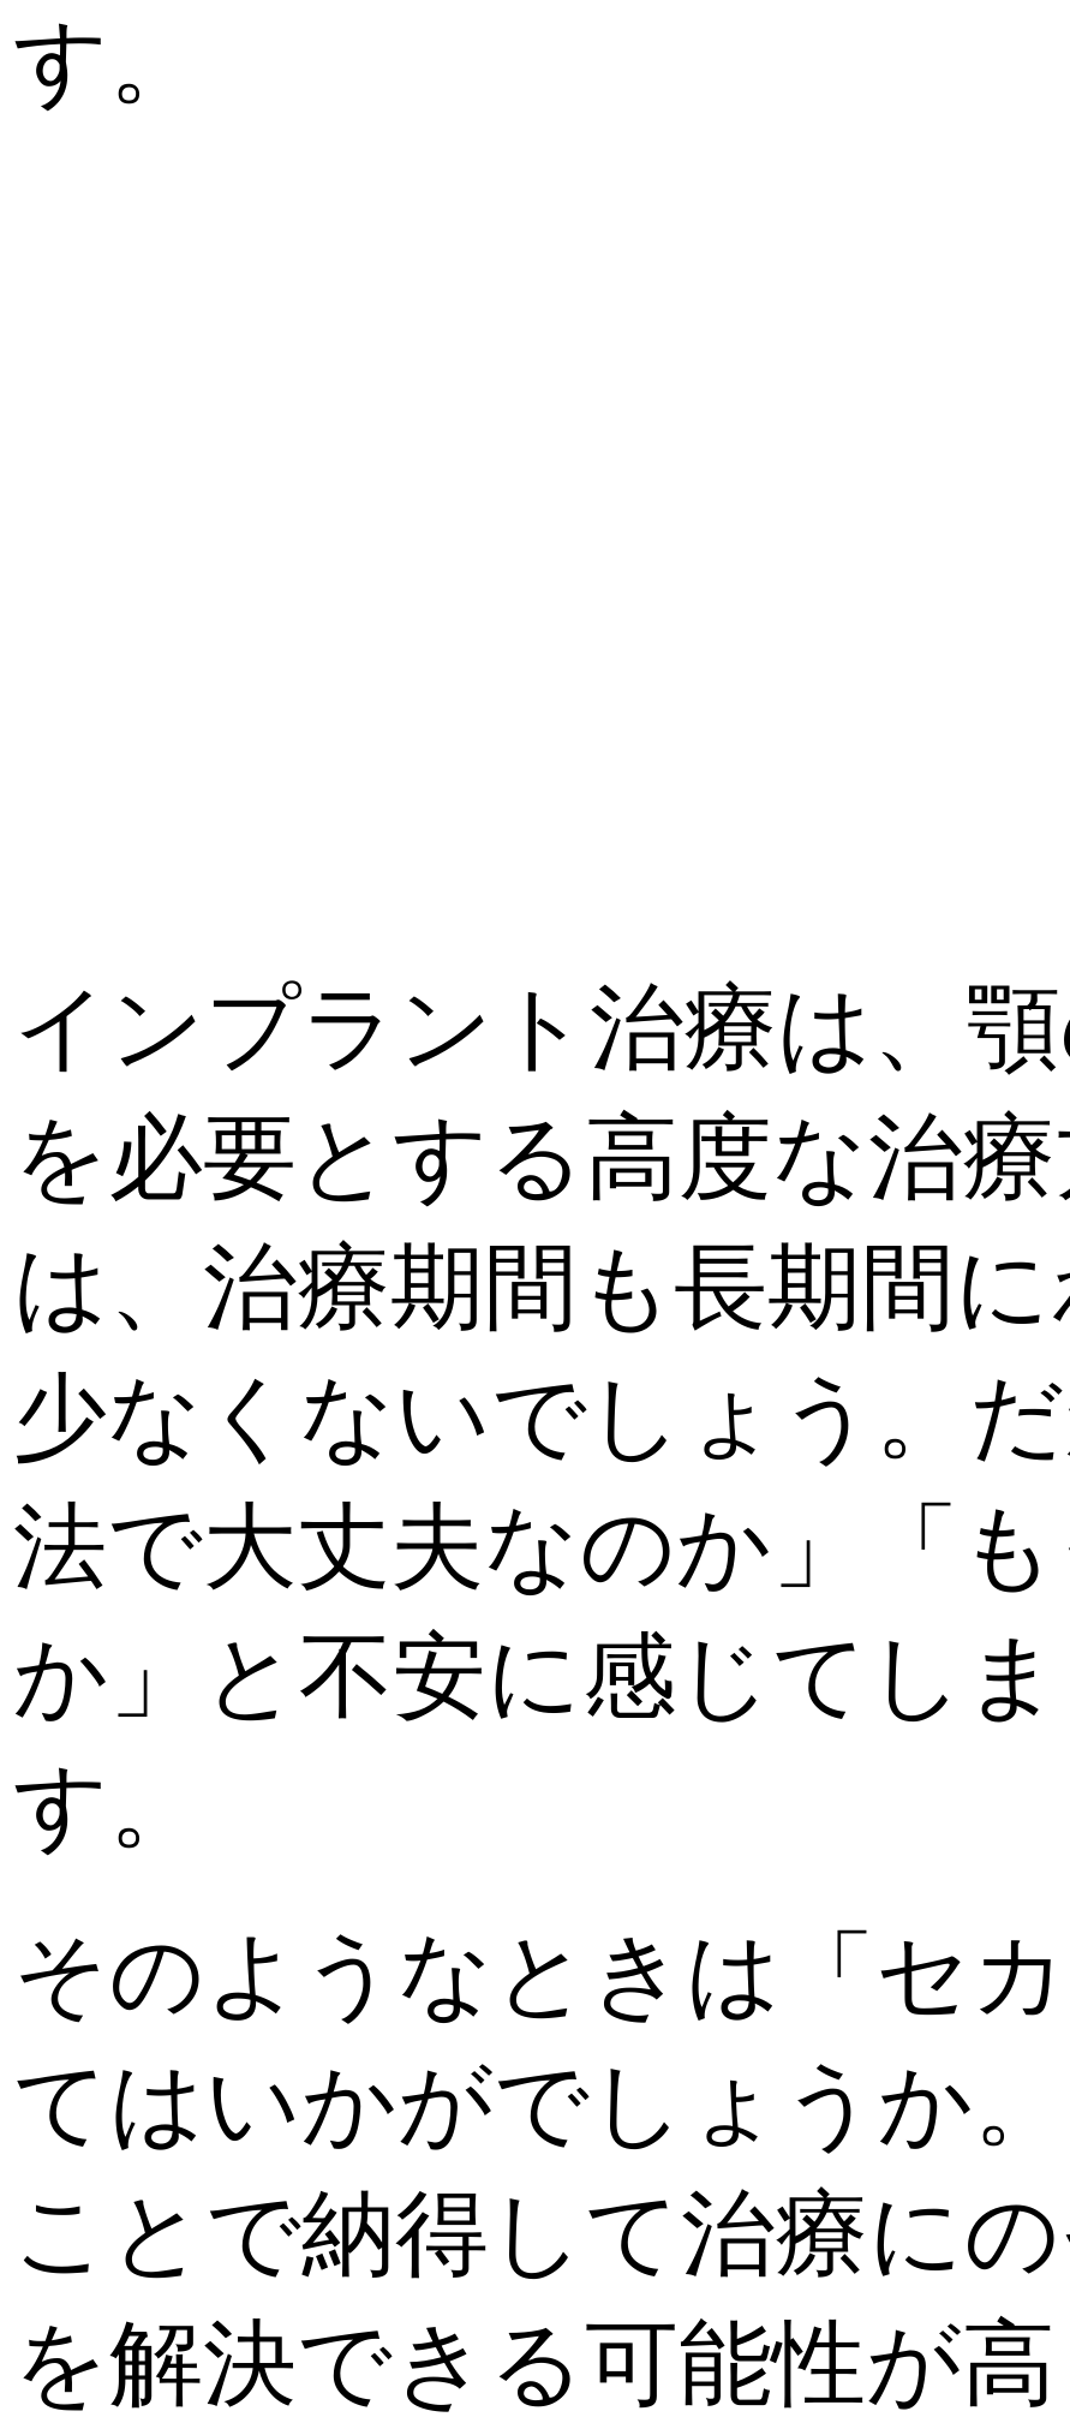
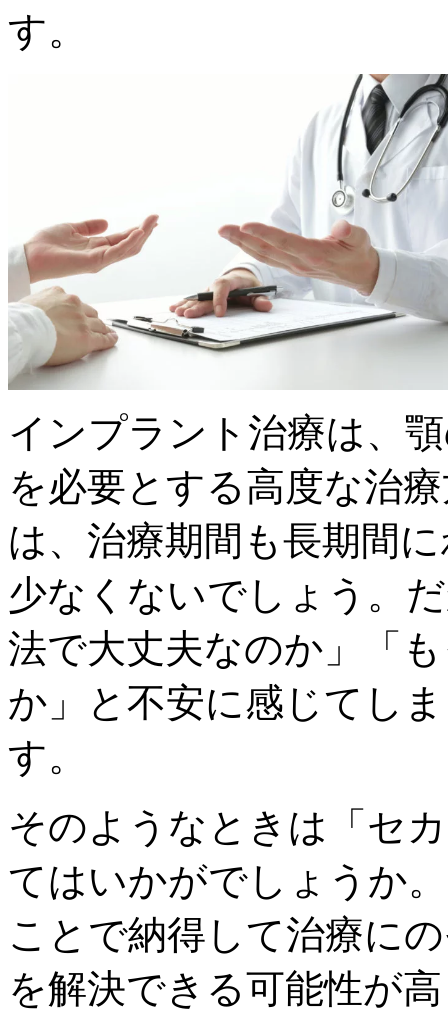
+ [image]
